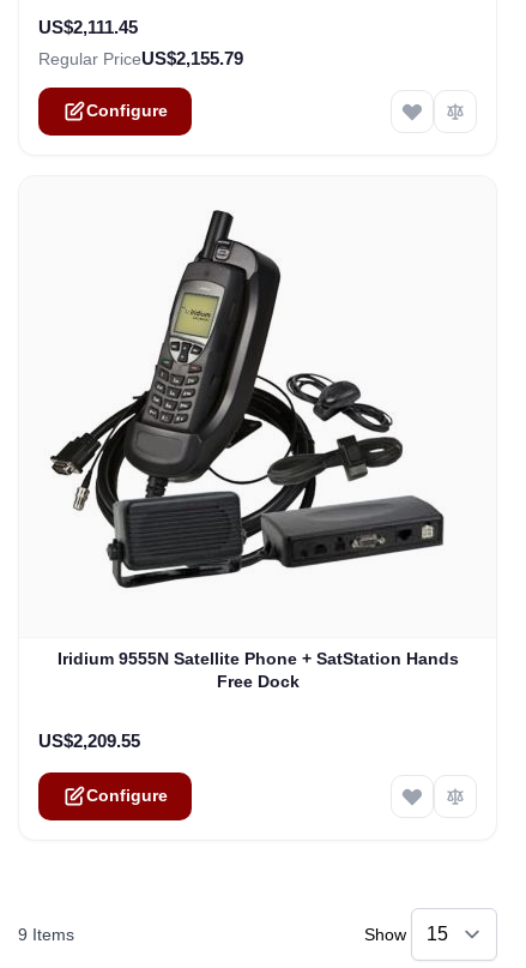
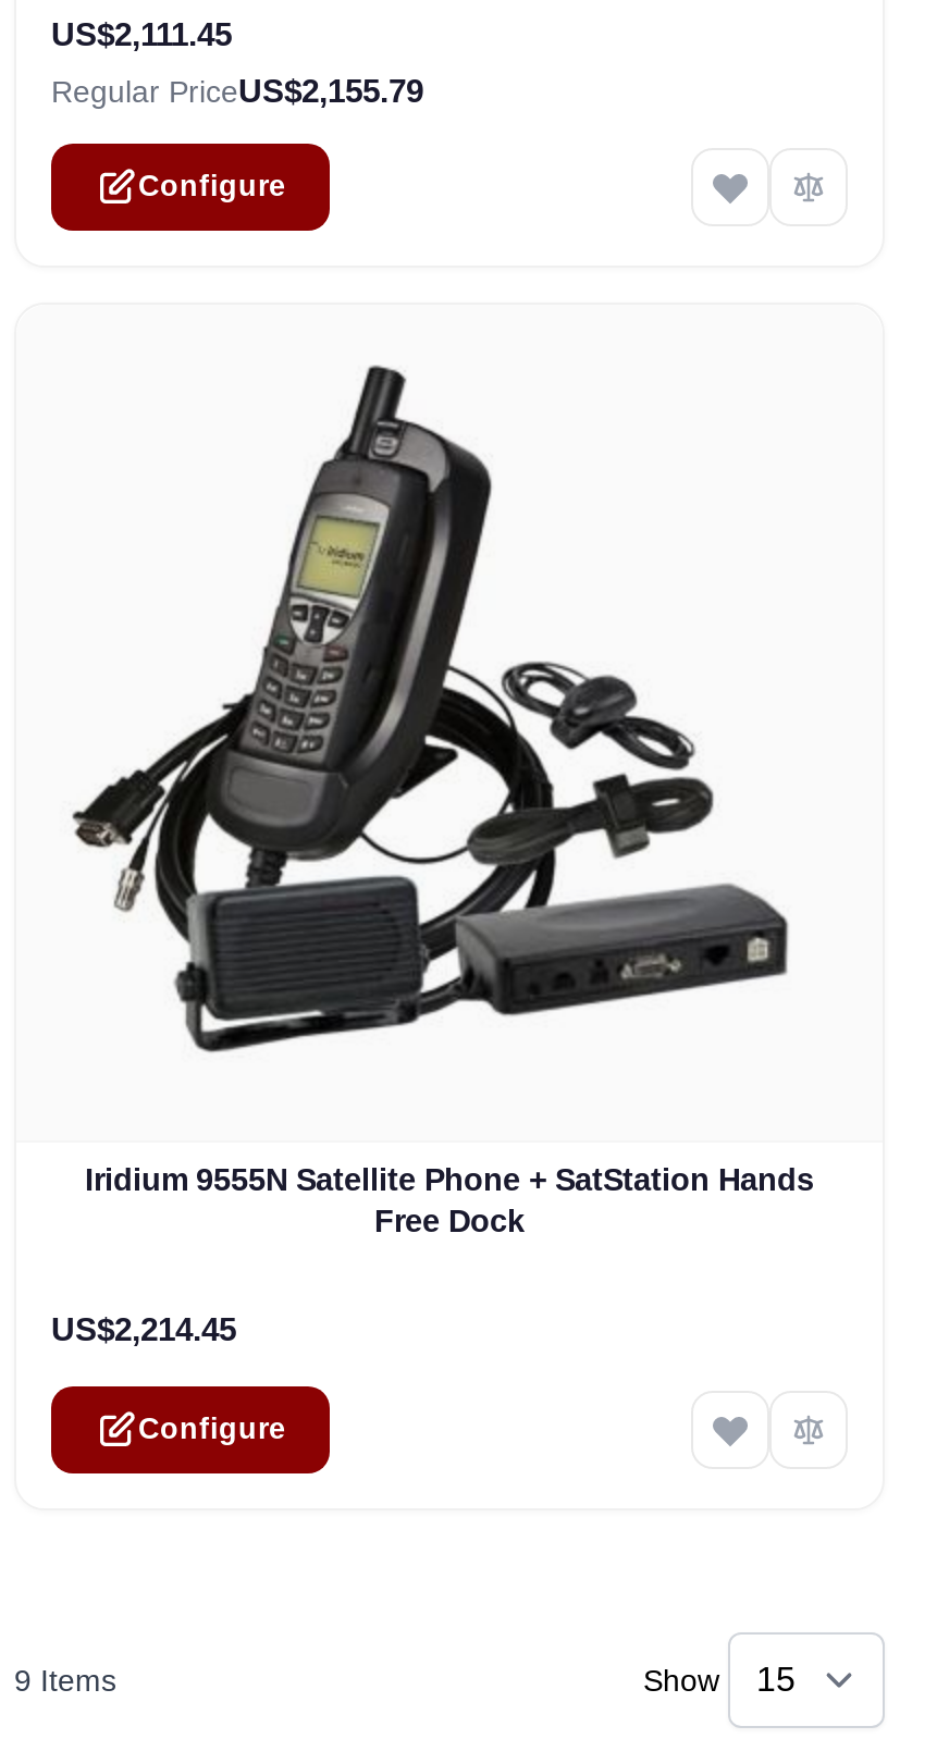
- US$2,209.55
+ US$2,214.45
